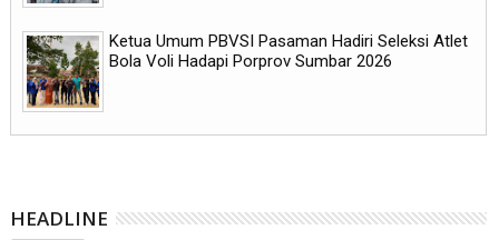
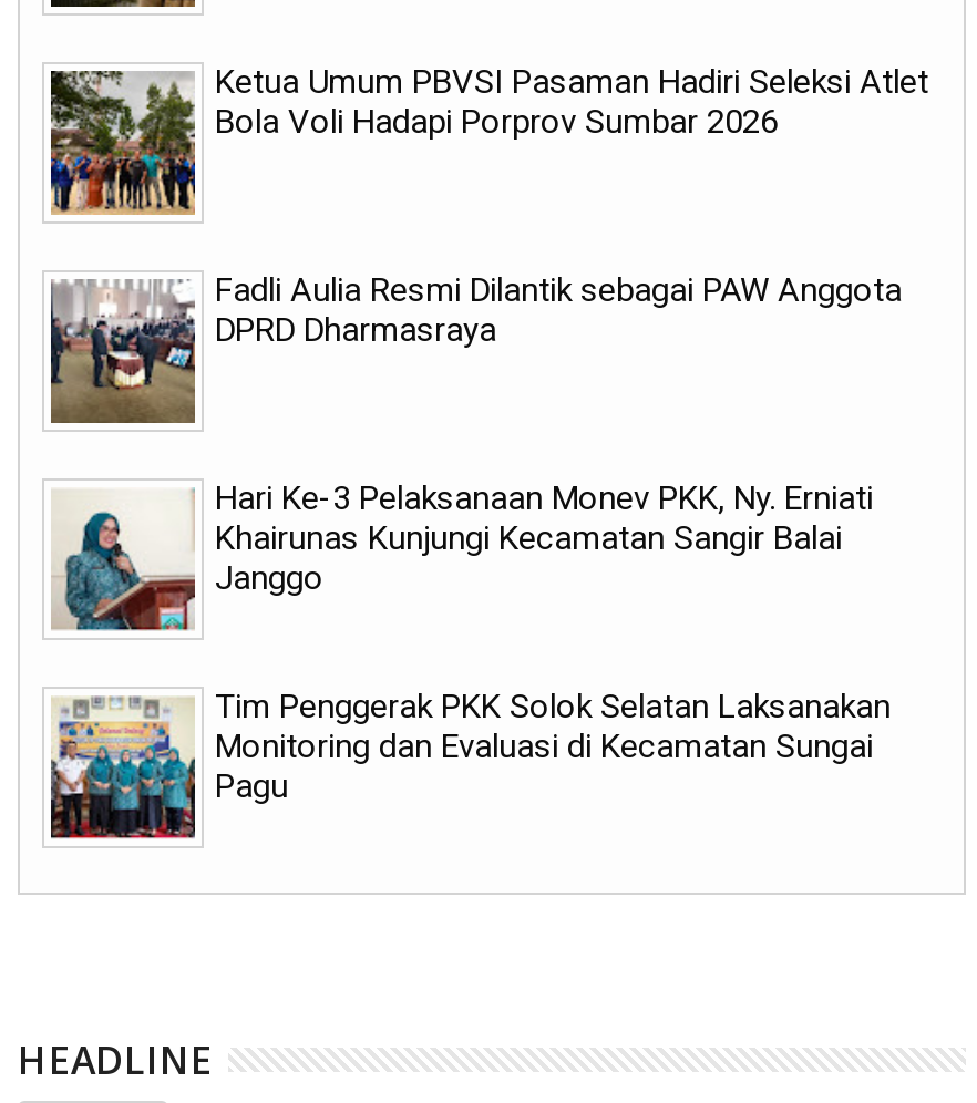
+ [image]
+ Fadli Aulia Resmi Dilantik sebagai PAW Anggota
+ DPRD Dharmasraya

+ [image]

+ [image]
+ Hari Ke-3 Pelaksanaan Monev PKK, Ny. Erniati
+ Khairunas Kunjungi Kecamatan Sangir Balai
+ Janggo
+ Tim Penggerak PKK Solok Selatan Laksanakan
+ Monitoring dan Evaluasi di Kecamatan Sungai
+ Pagu
